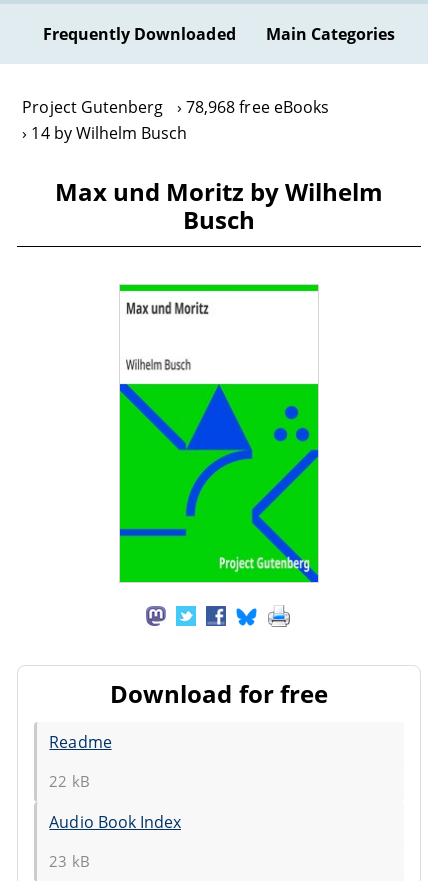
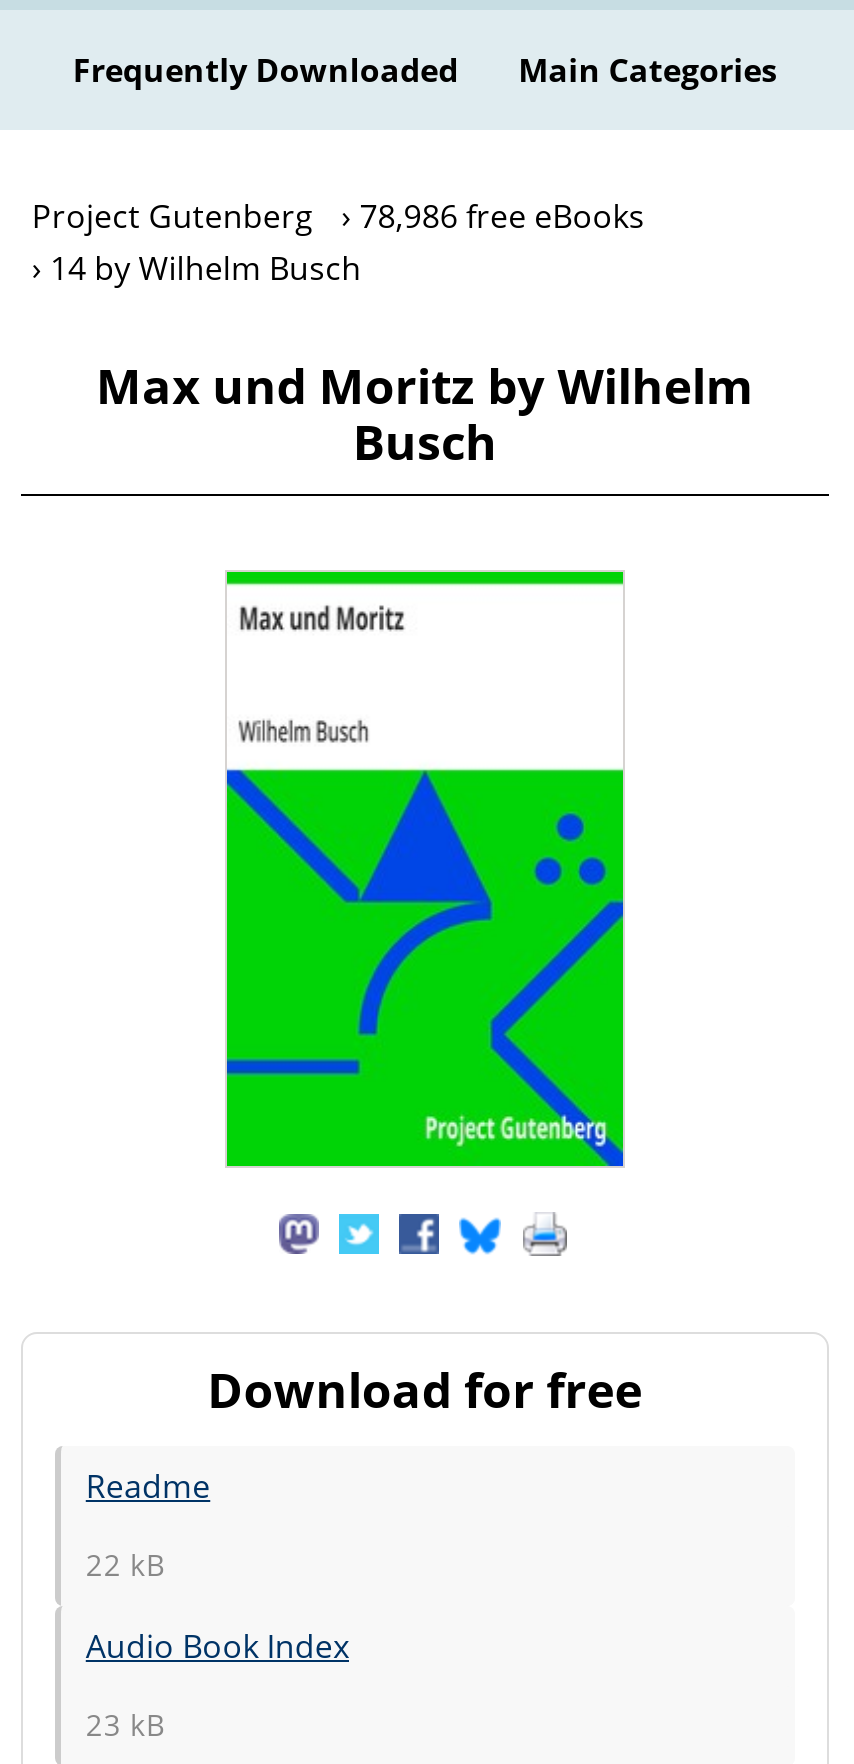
- Project Gutenberg 78,968 free eBooks
+ Project Gutenberg 78,986 free eBooks
